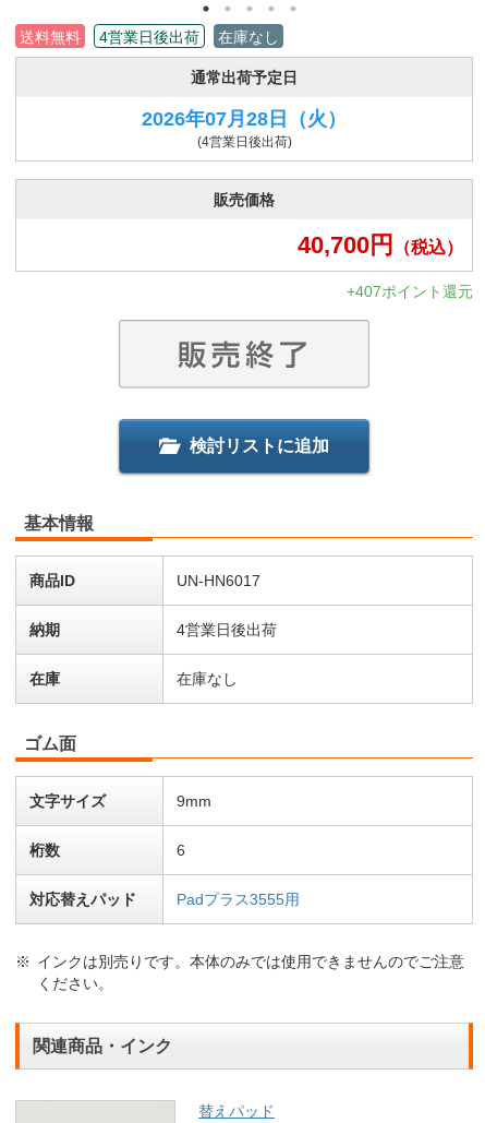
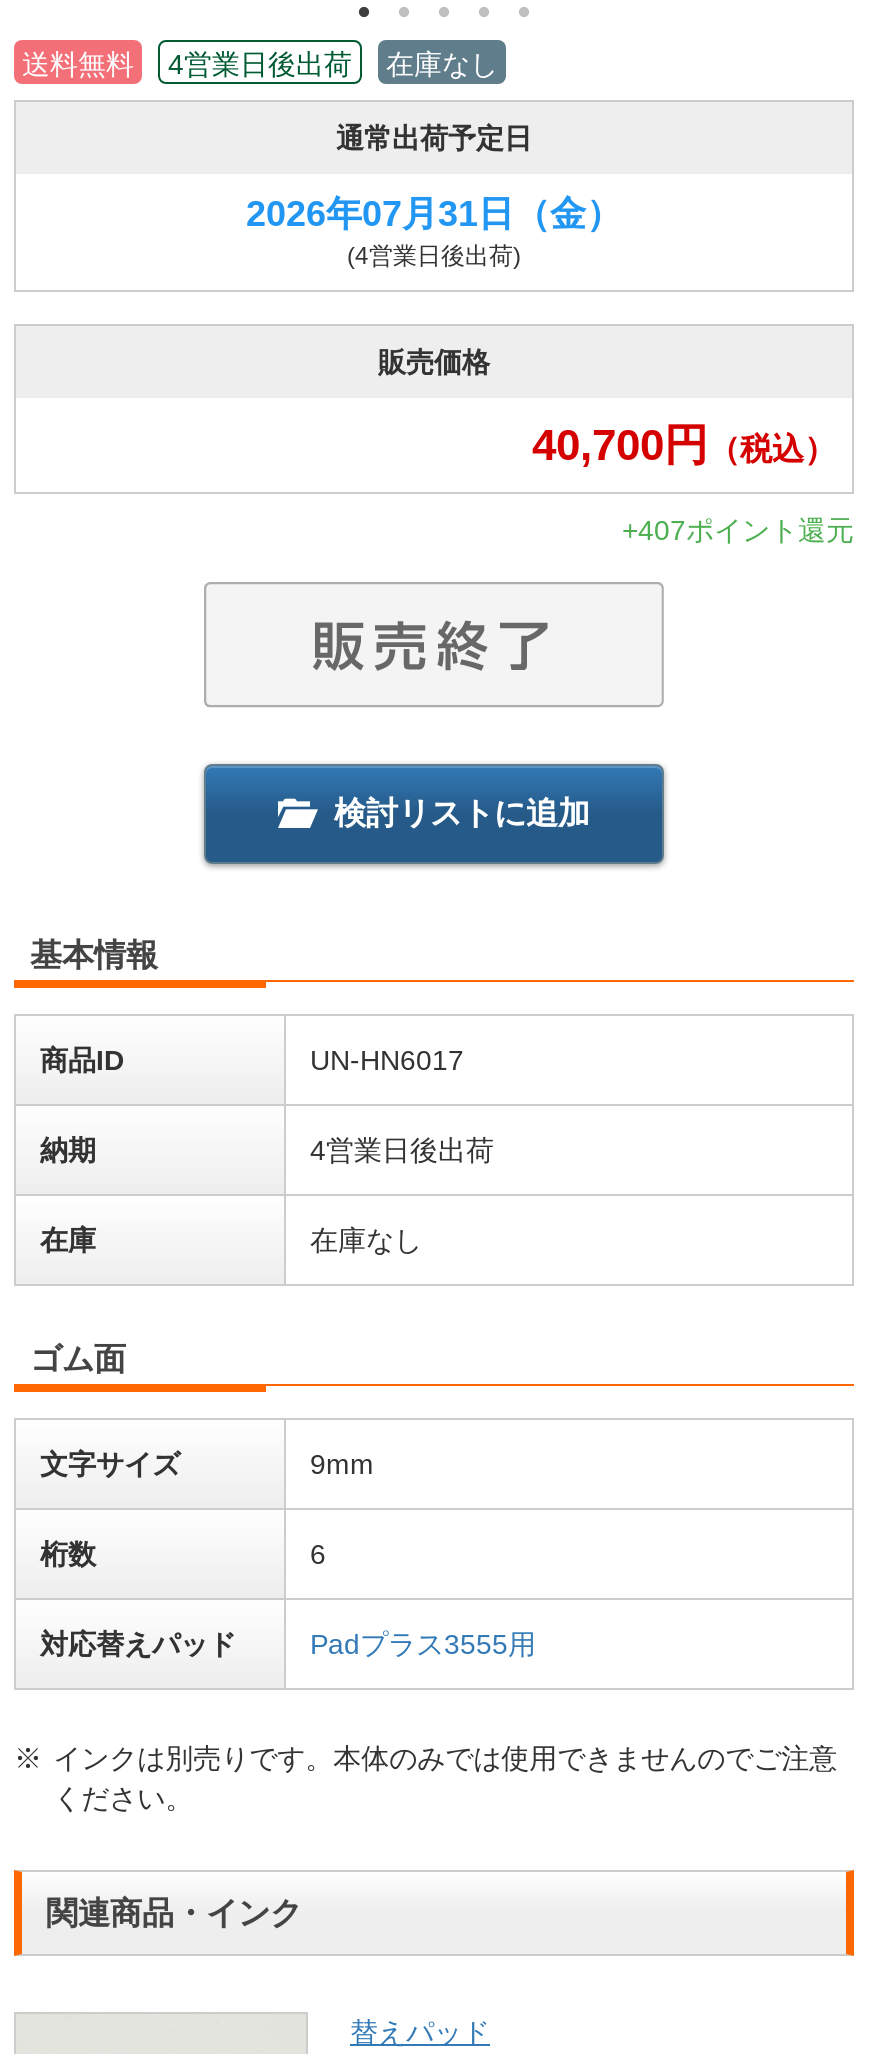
- 2026年07月28日（火）
+ 2026年07月31日（金）
